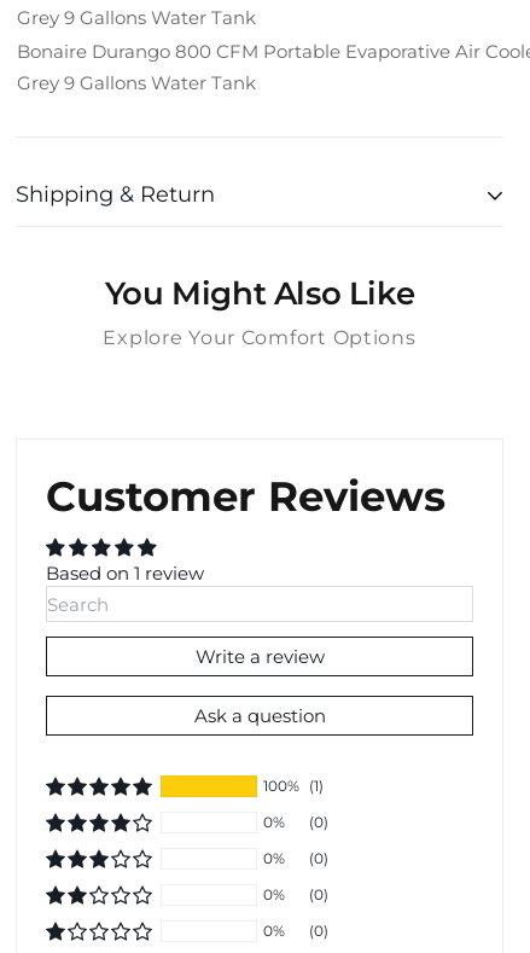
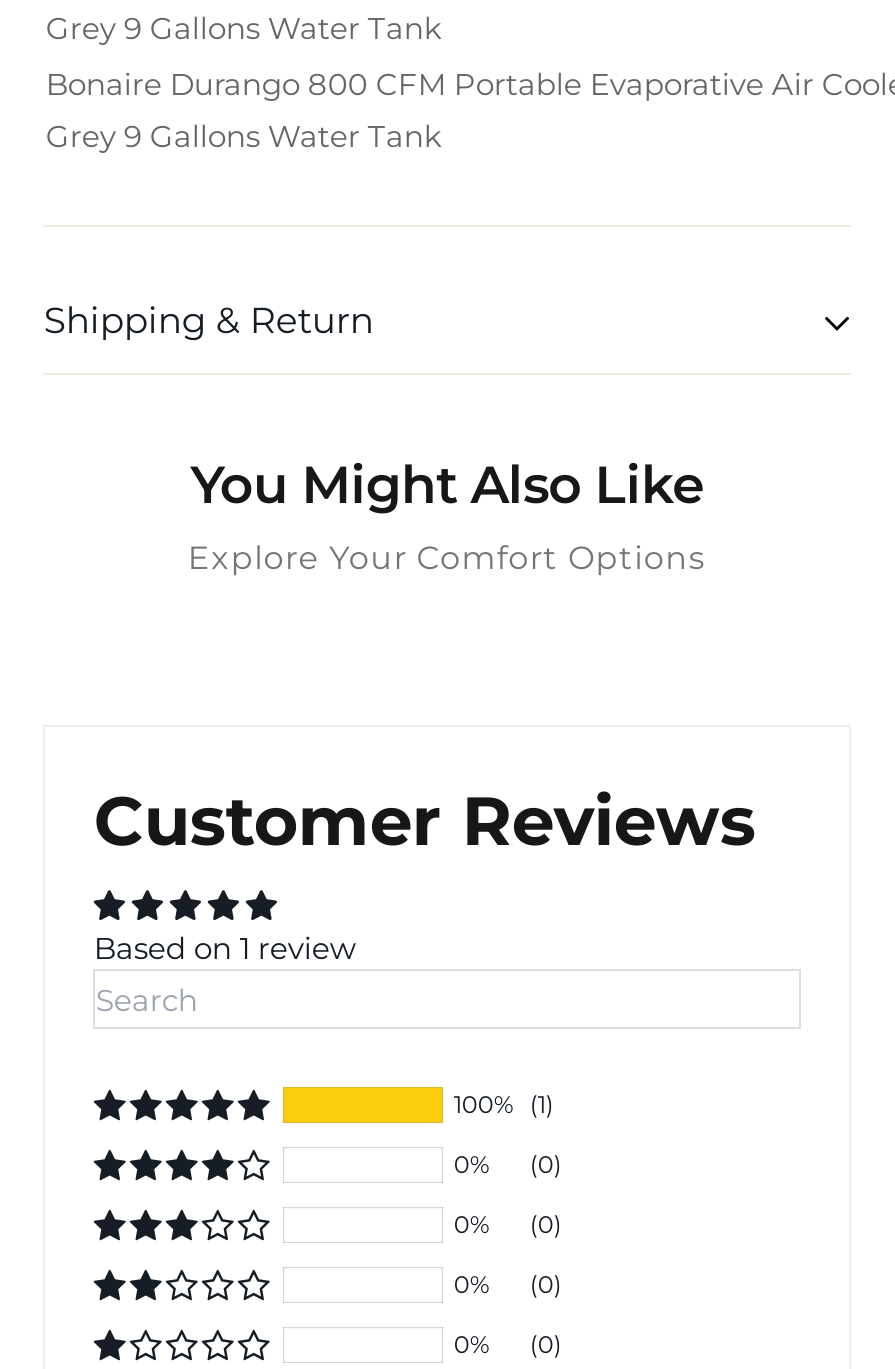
- Write a review
- Ask a question
